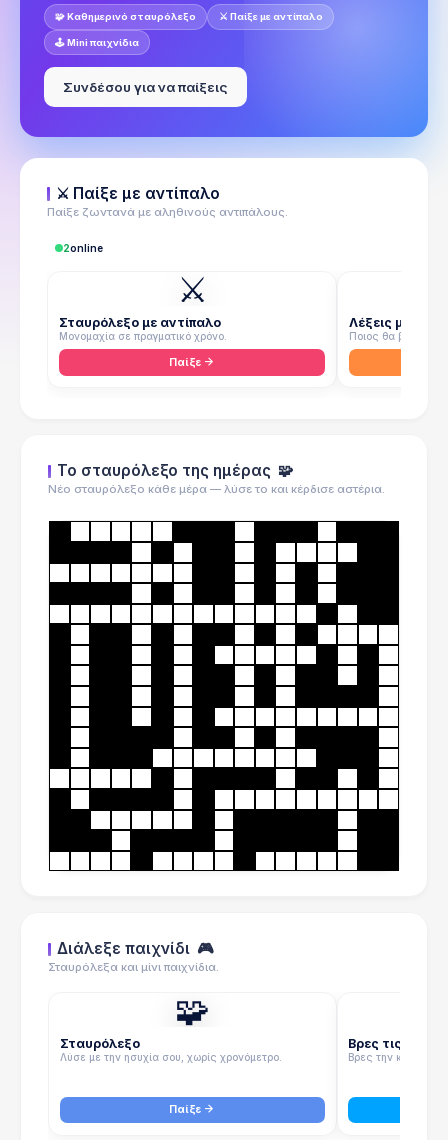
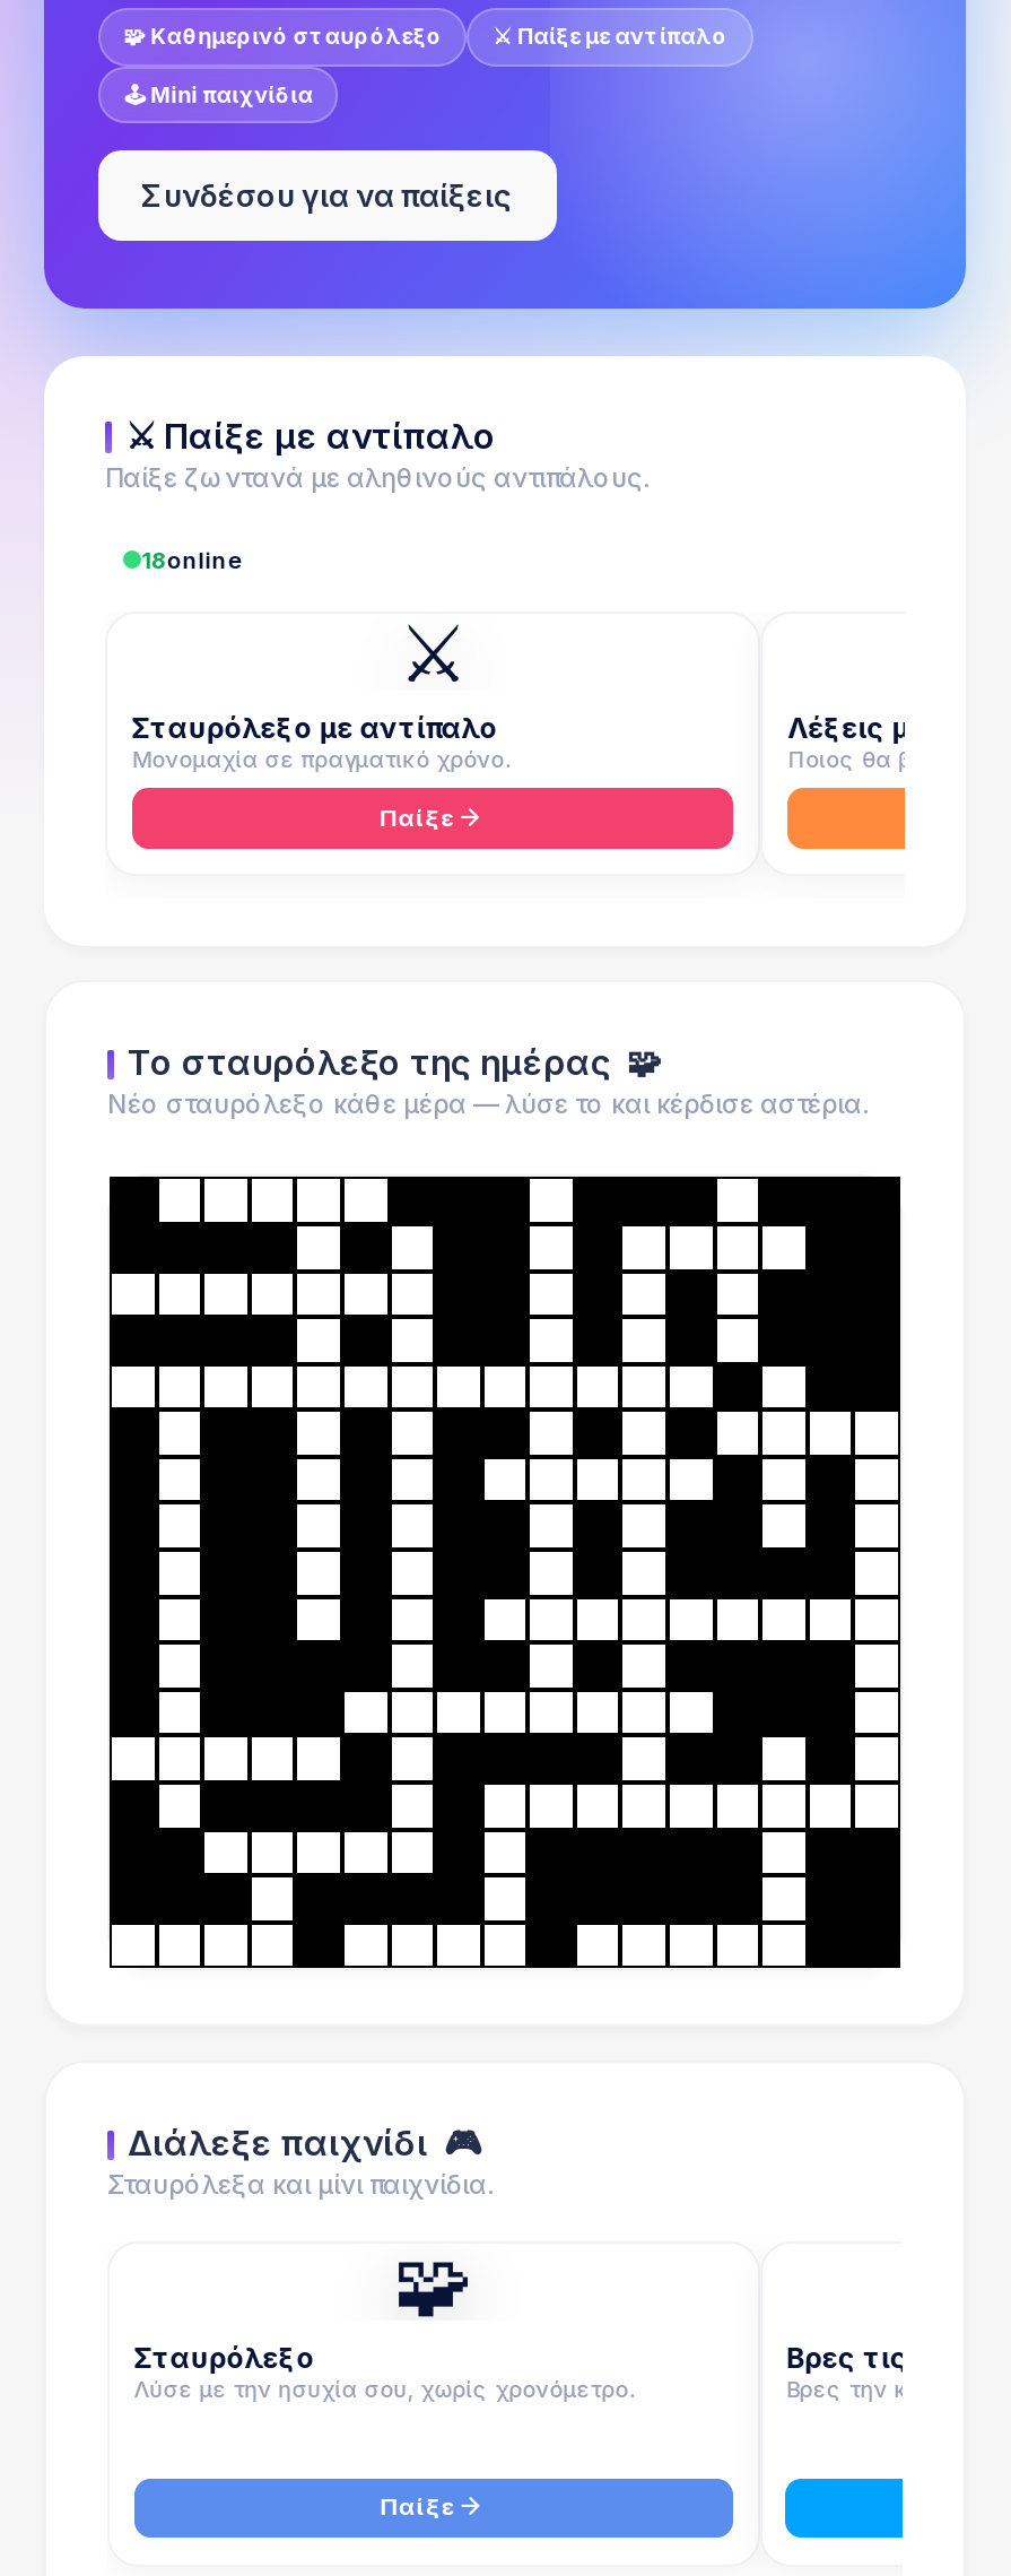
- 2online
+ 18online
